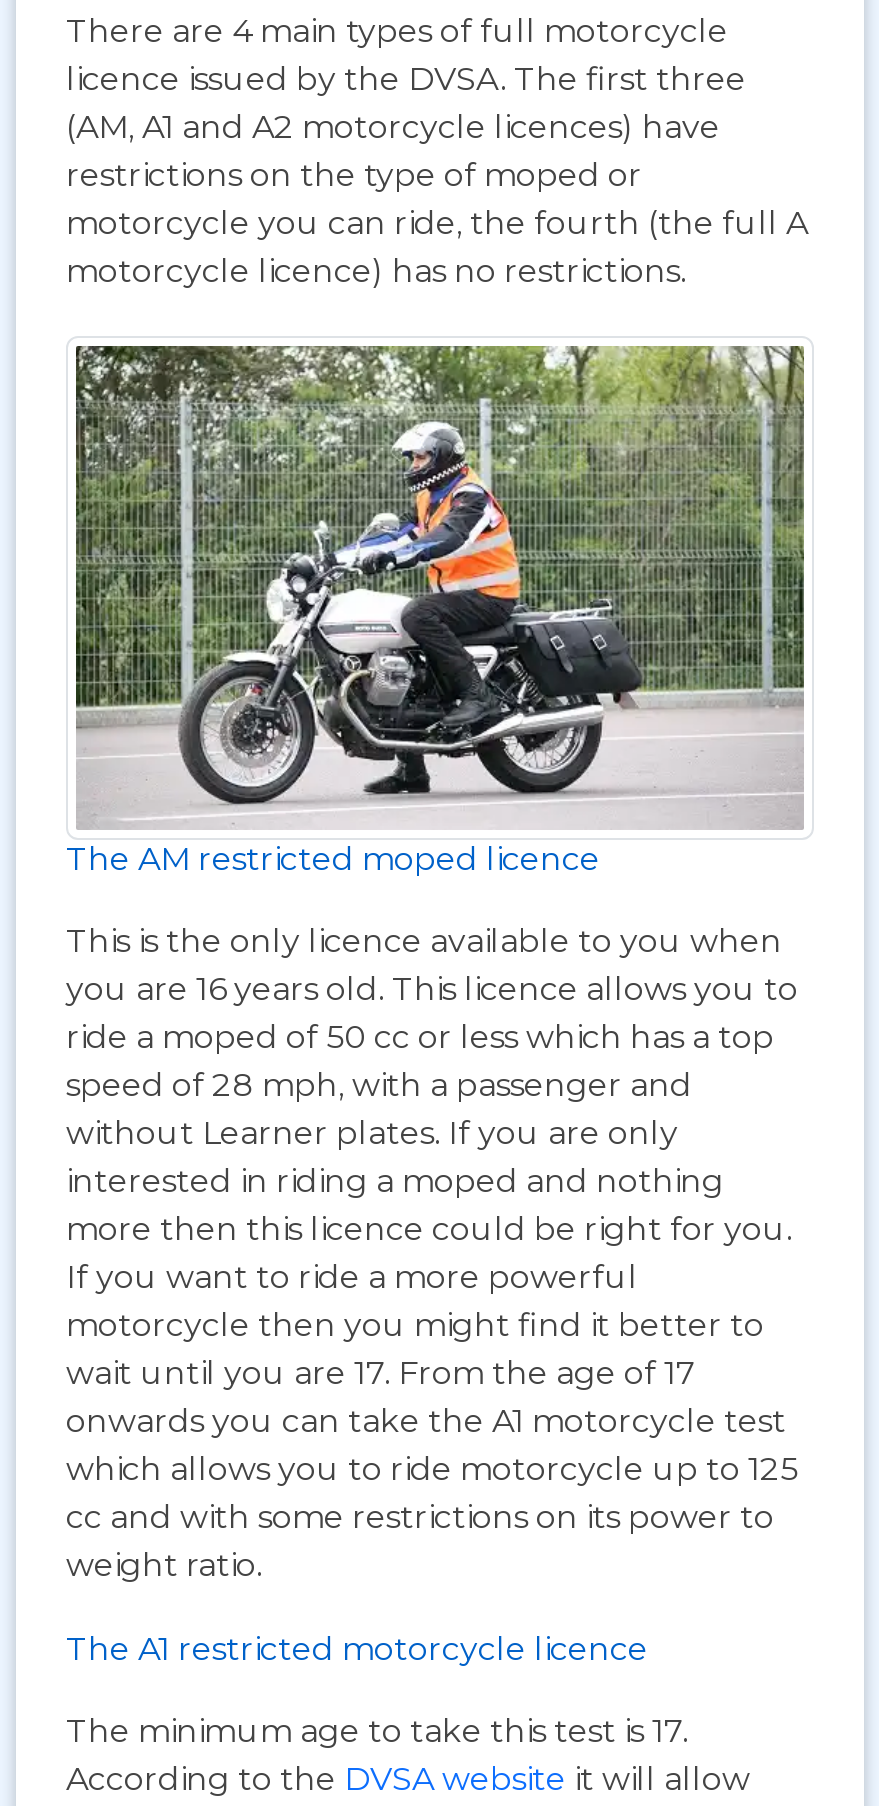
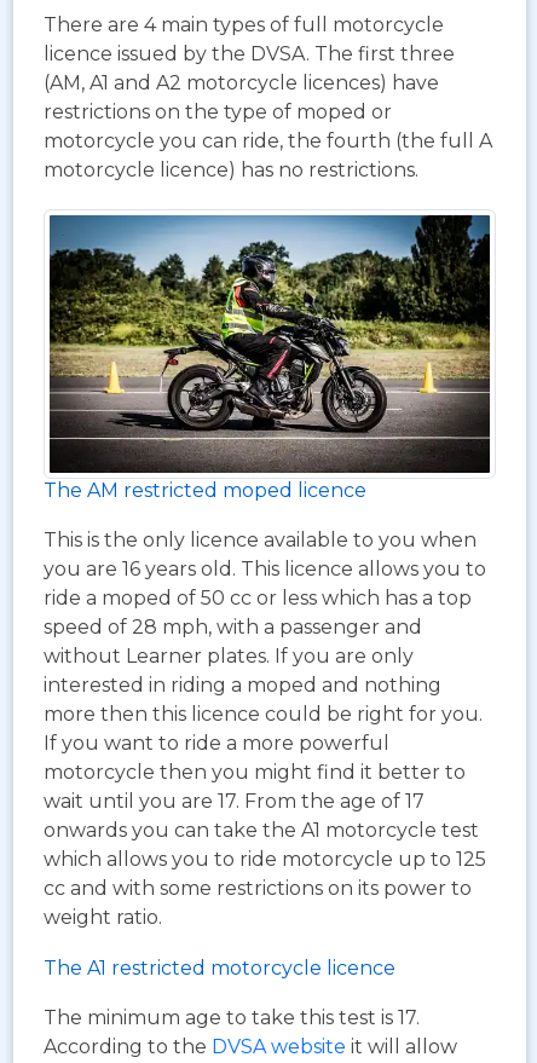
- [image]
+ [image]
